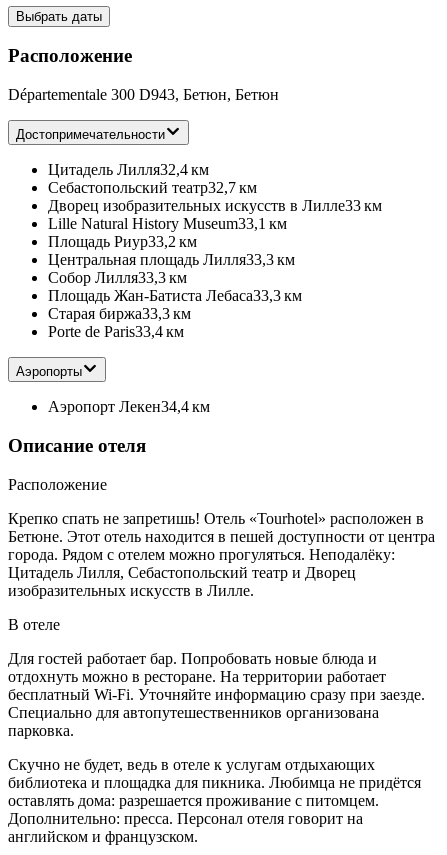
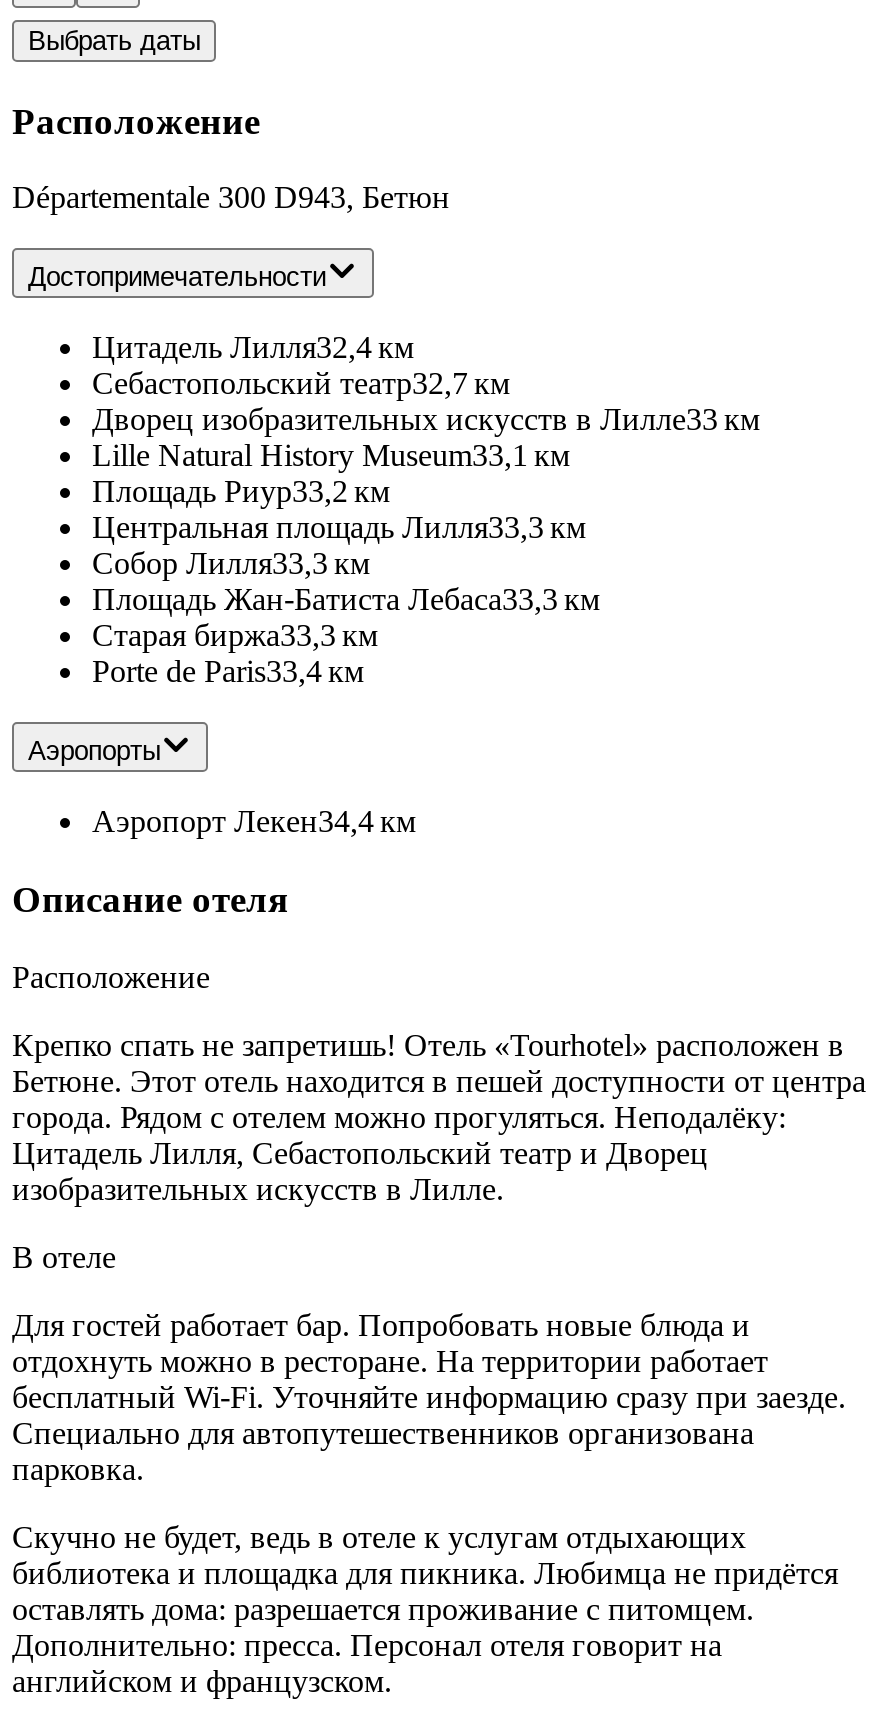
- Départementale 300 D943, Бетюн, Бетюн
+ Départementale 300 D943, Бетюн
